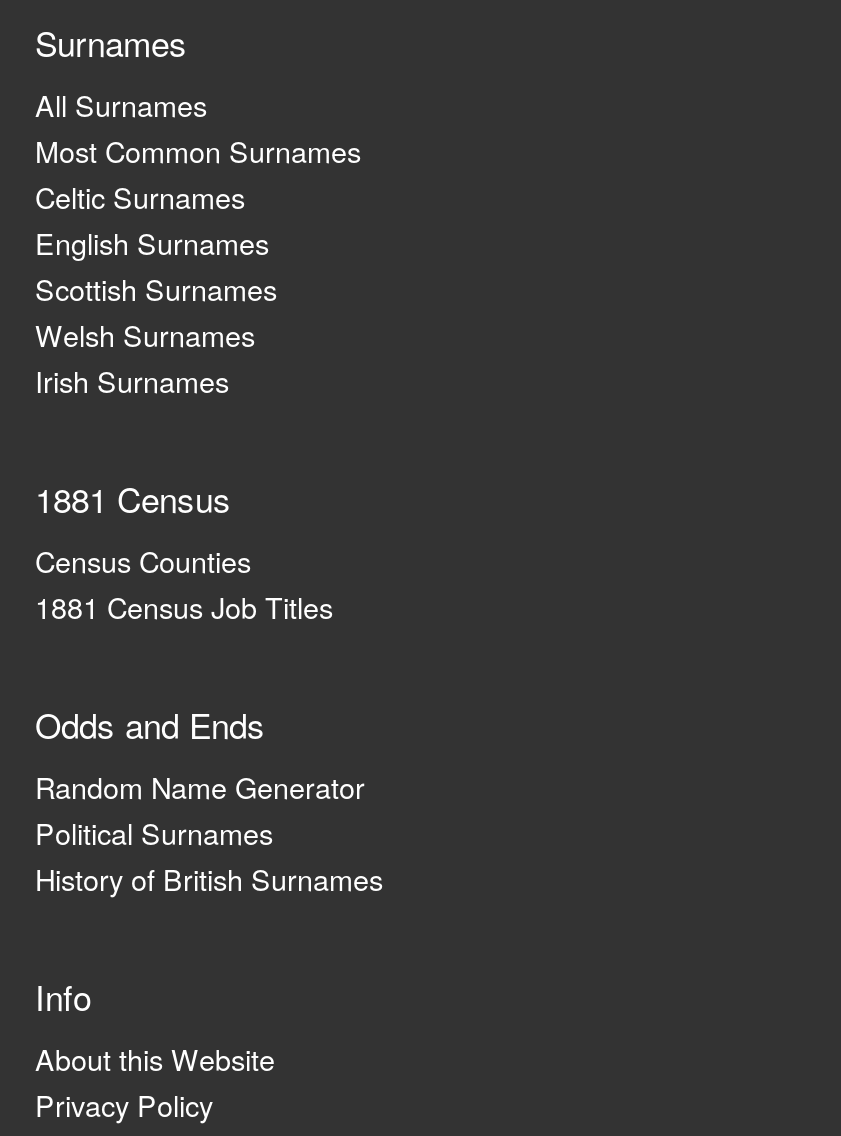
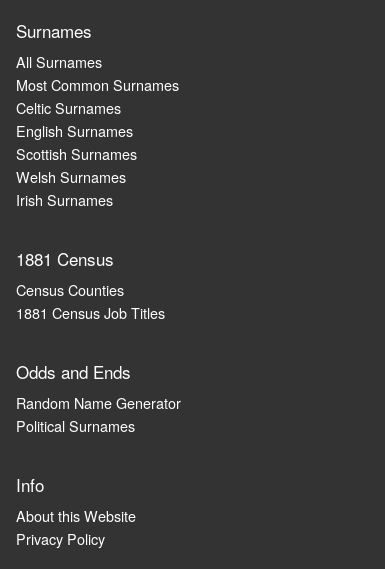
- History of British Surnames
